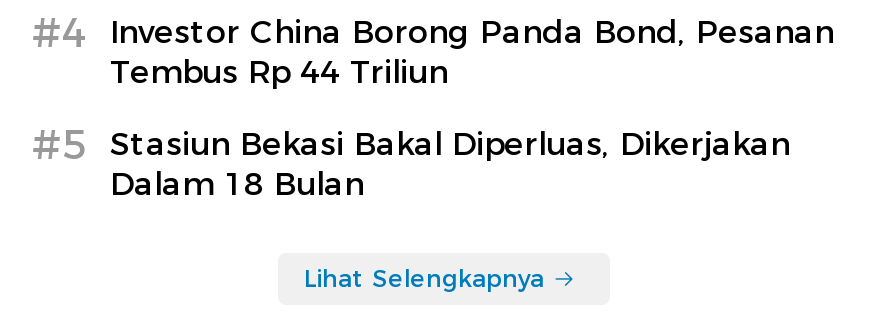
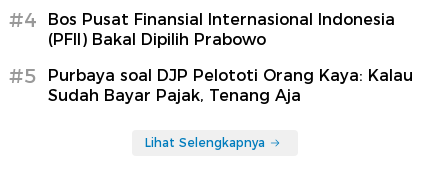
- Investor China Borong Panda Bond, Pesanan
- Tembus Rp 44 Triliun
+ Bos Pusat Finansial Internasional Indonesia
+ (PFII) Bakal Dipilih Prabowo

- Stasiun Bekasi Bakal Diperluas, Dikerjakan
- Dalam 18 Bulan
+ Purbaya soal DJP Pelototi Orang Kaya: Kalau
+ Sudah Bayar Pajak, Tenang Aja
